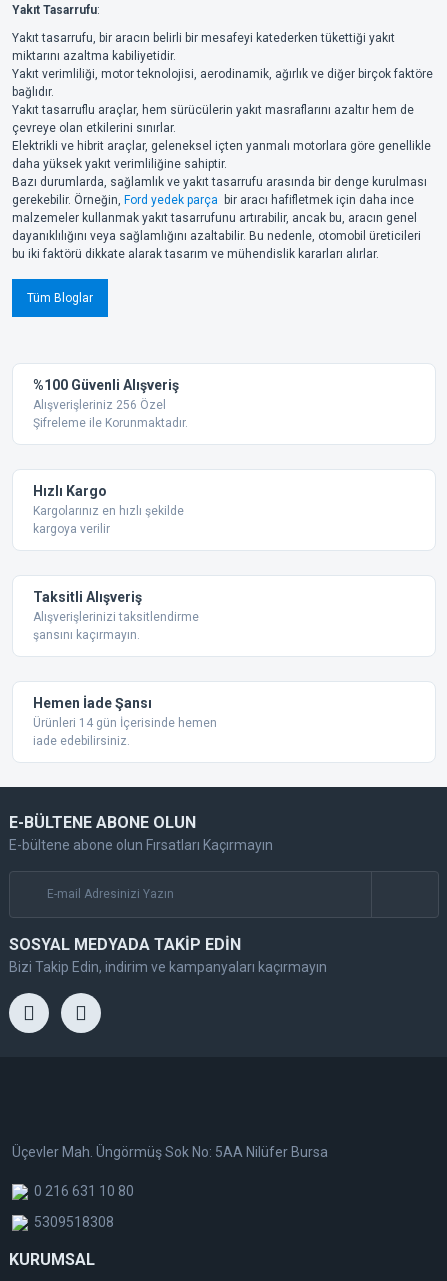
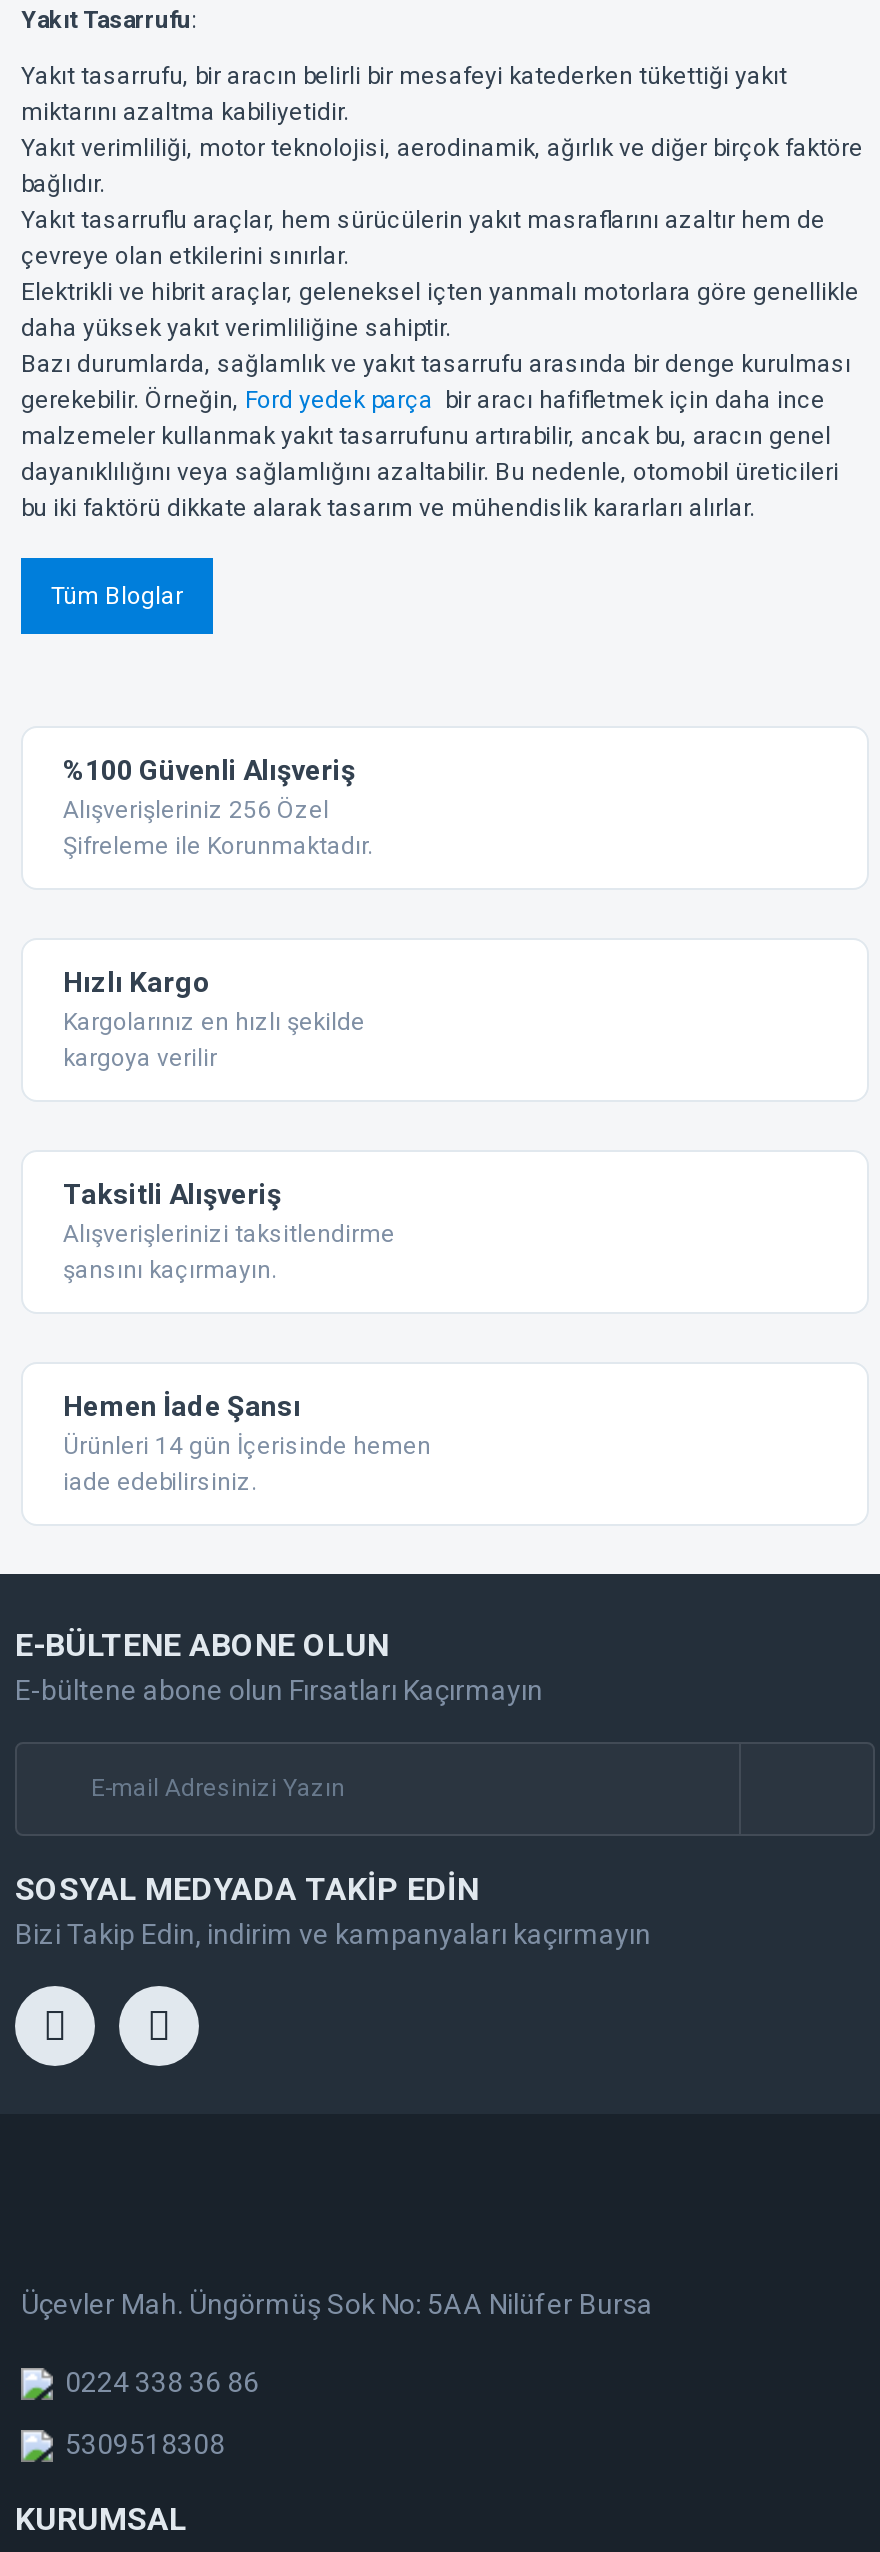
- 0 216 631 10 80
+ 0224 338 36 86
